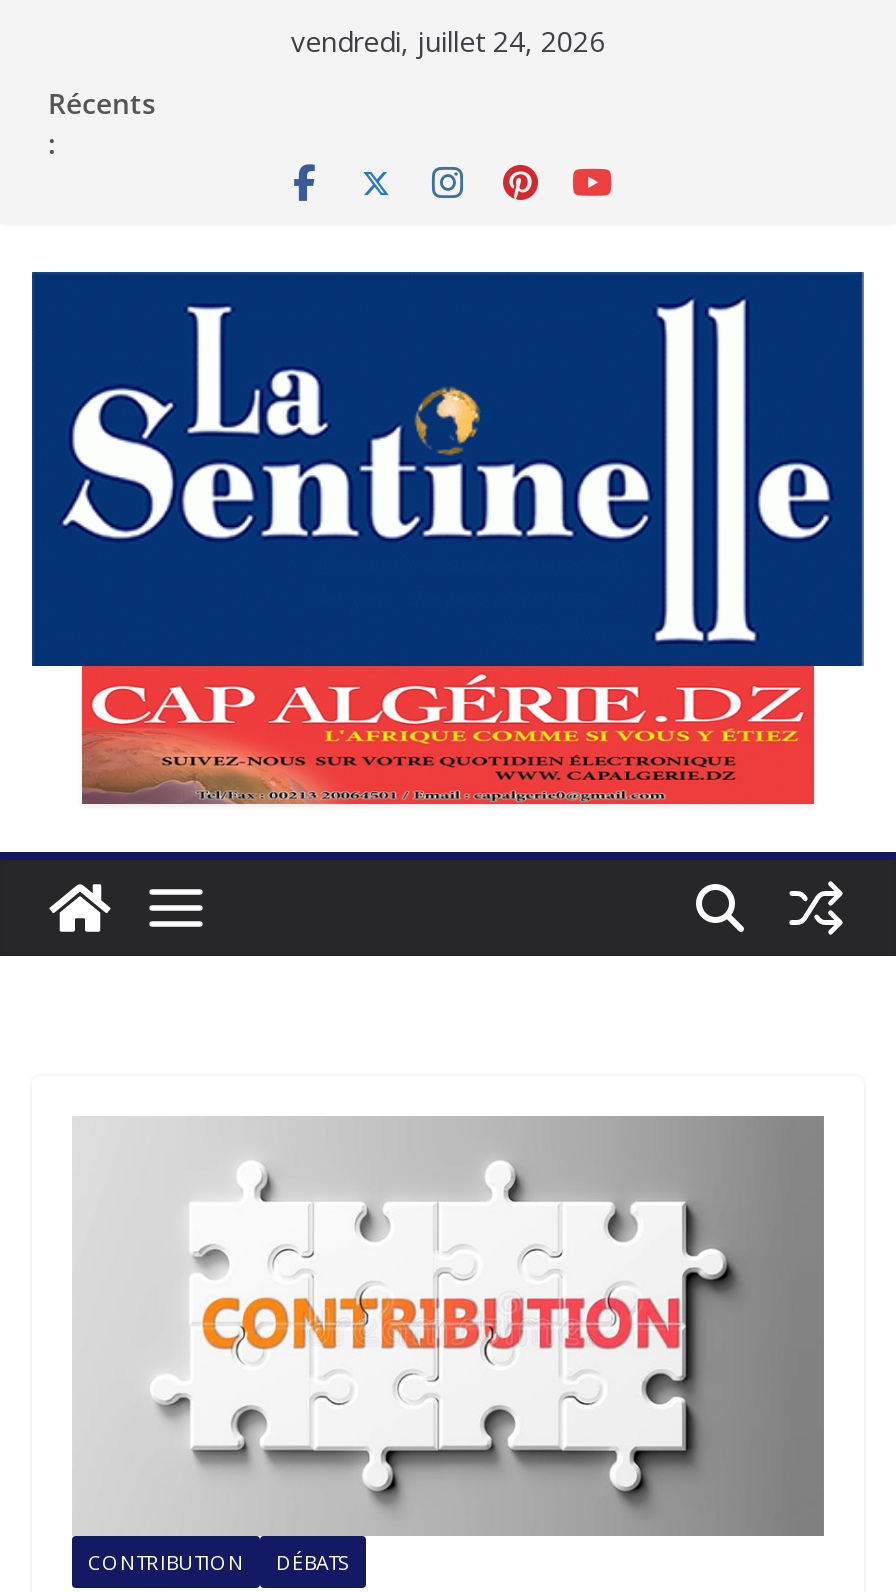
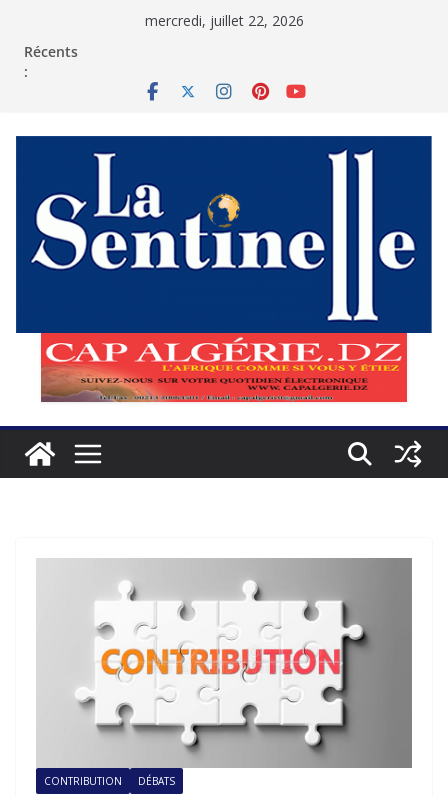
- vendredi, juillet 24, 2026
+ mercredi, juillet 22, 2026
